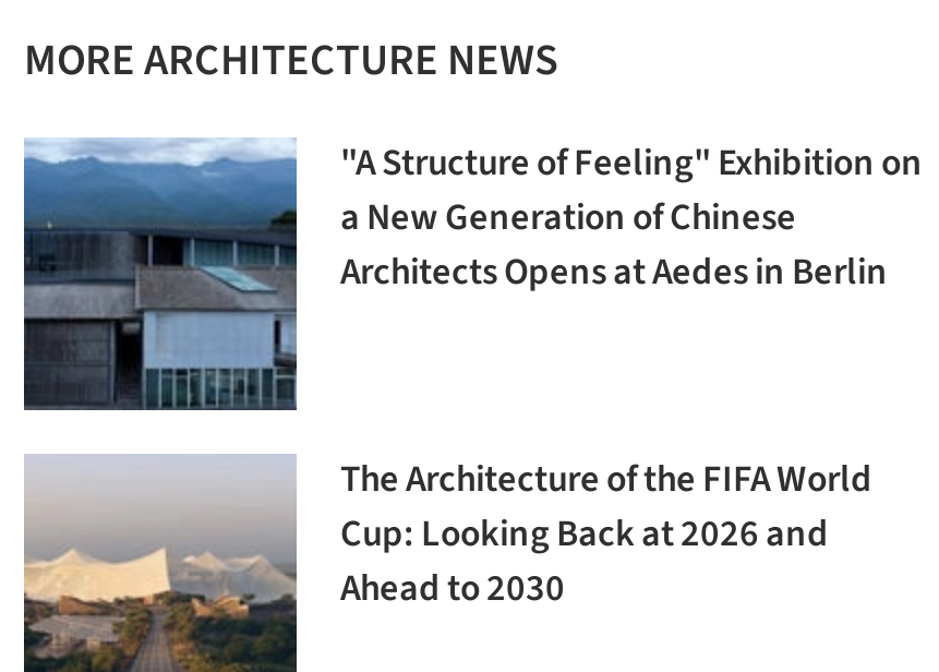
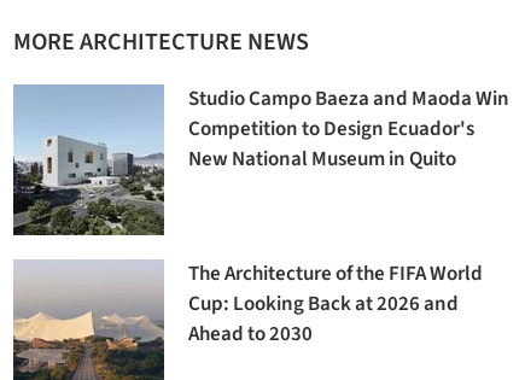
- [image]
- "A Structure of Feeling" Exhibition on
- a New Generation of Chinese
- Architects Opens at Aedes in Berlin
+ [image]
+ Studio Campo Baeza and Maoda Win
+ Competition to Design Ecuador's
+ New National Museum in Quito
